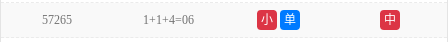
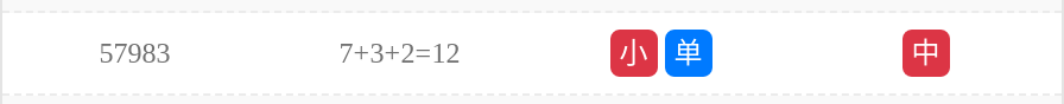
- 57265
+ 57983

- 1+1+4=06
+ 7+3+2=12
